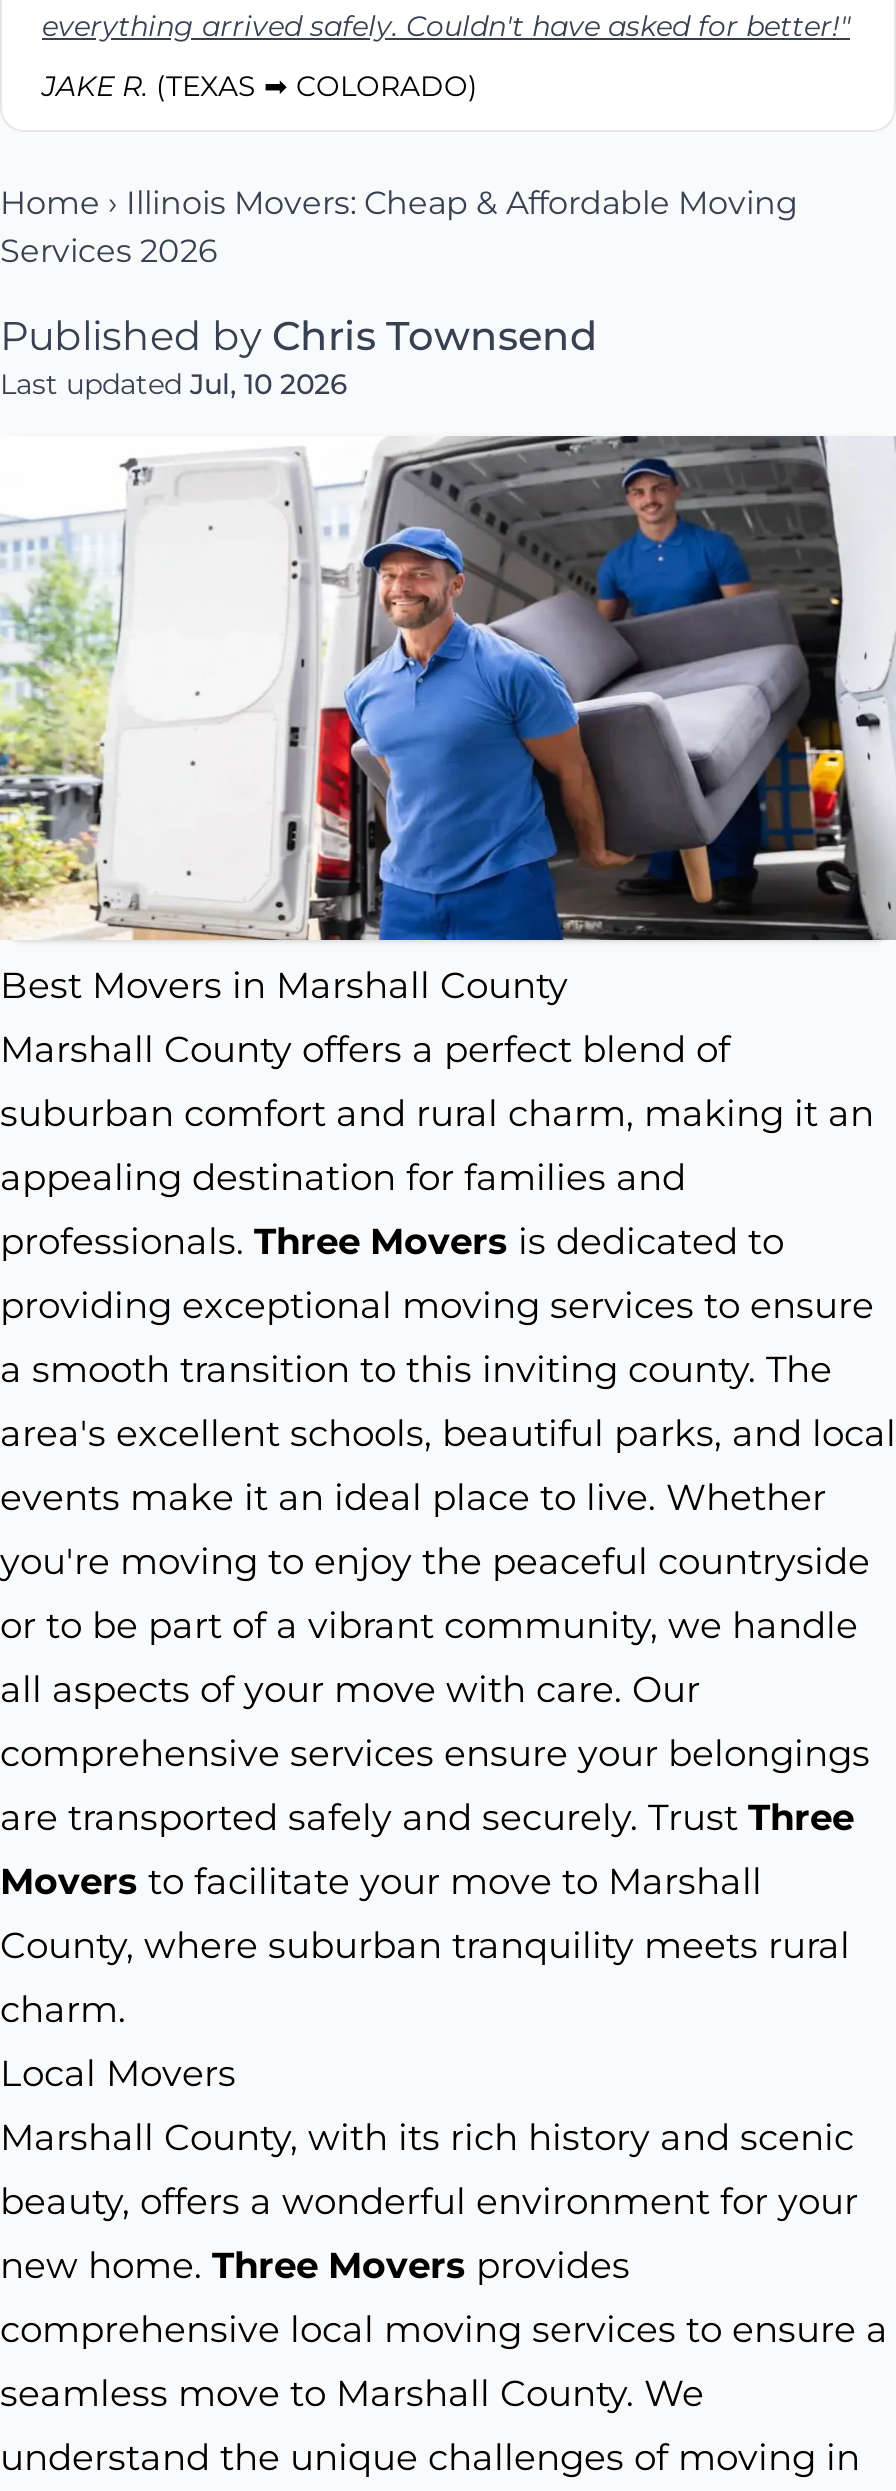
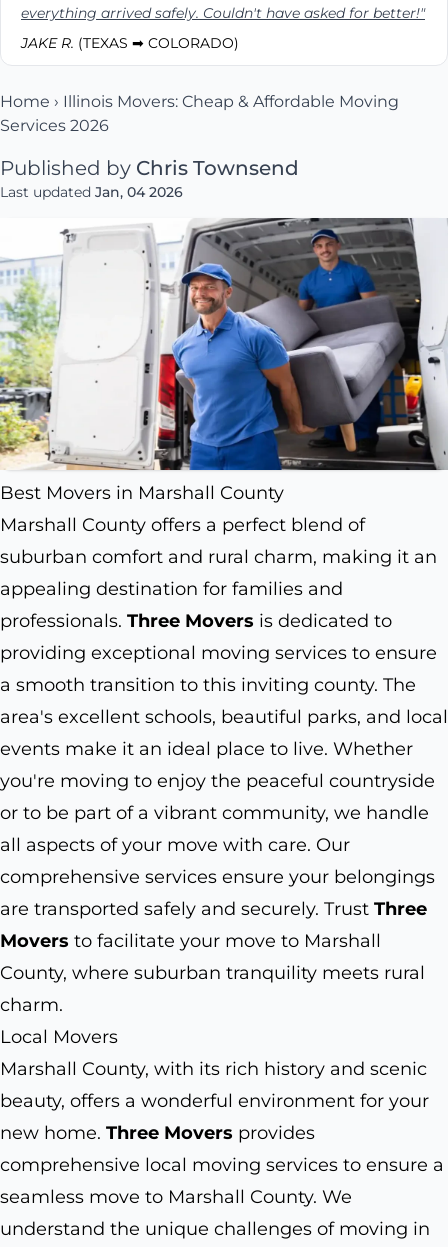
- Last updated Jul, 10 2026
+ Last updated Jan, 04 2026
